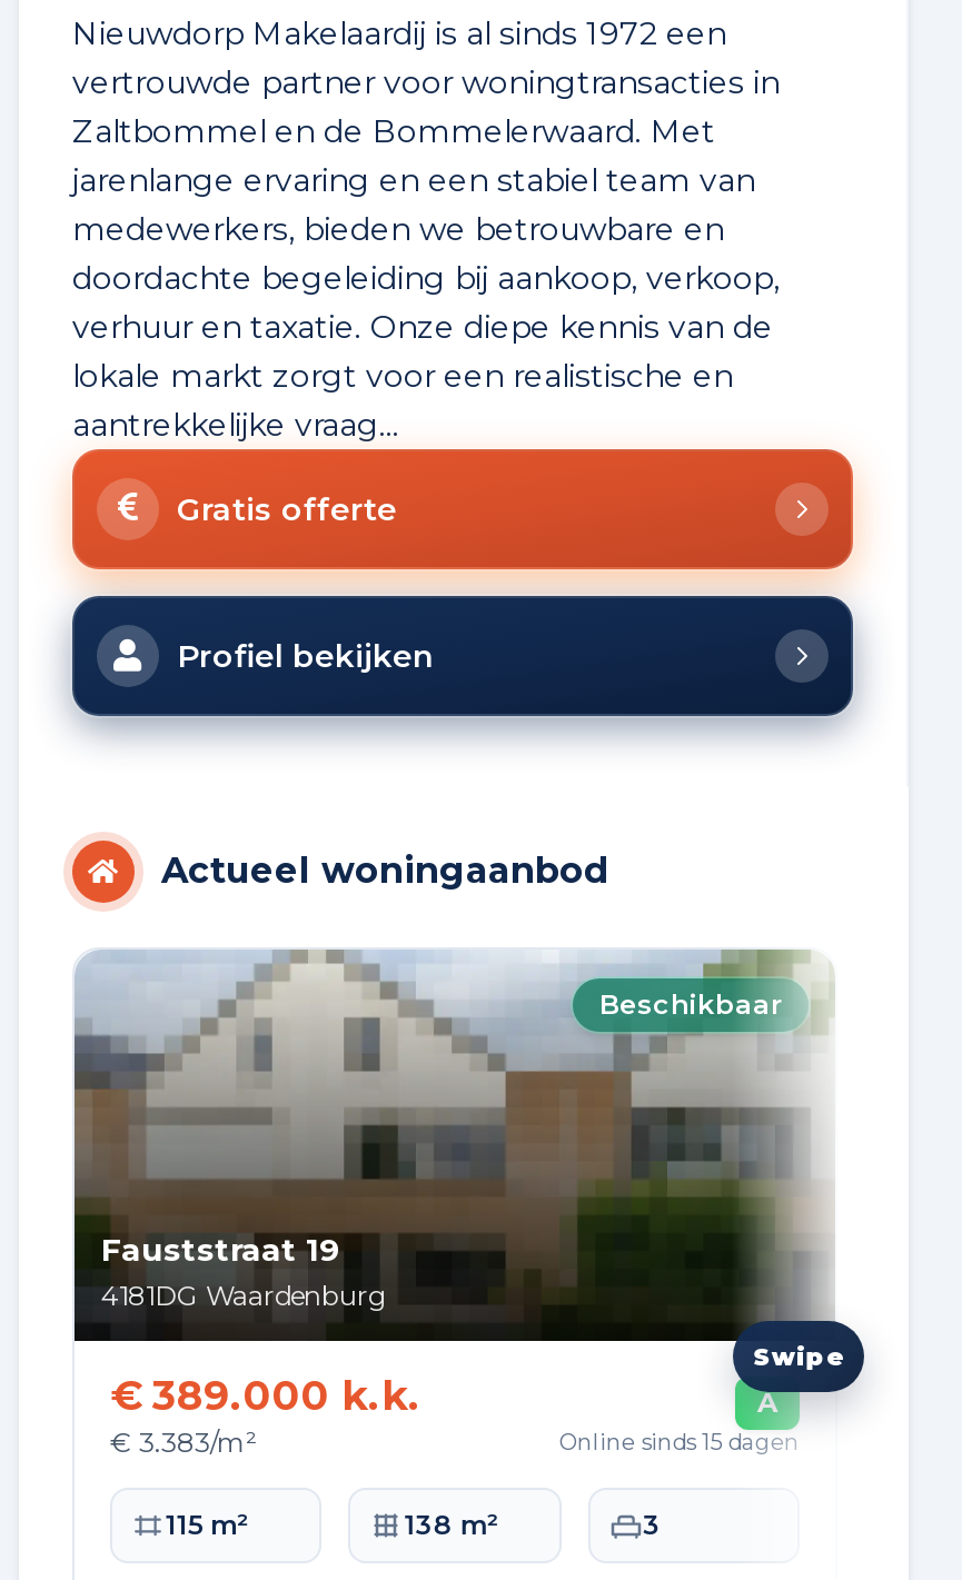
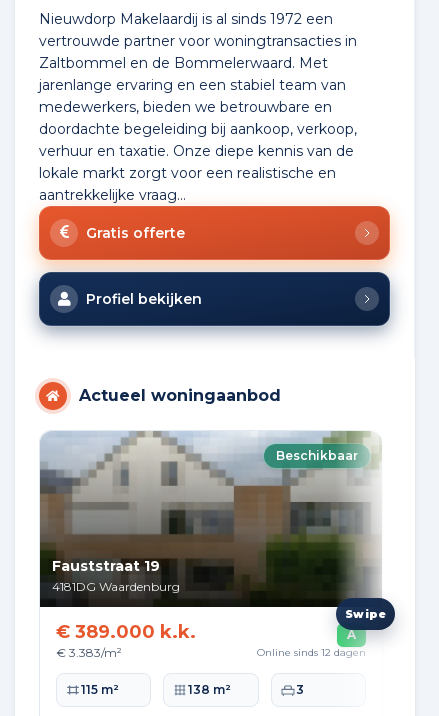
- Online sinds 15 dagen
+ Online sinds 12 dagen
